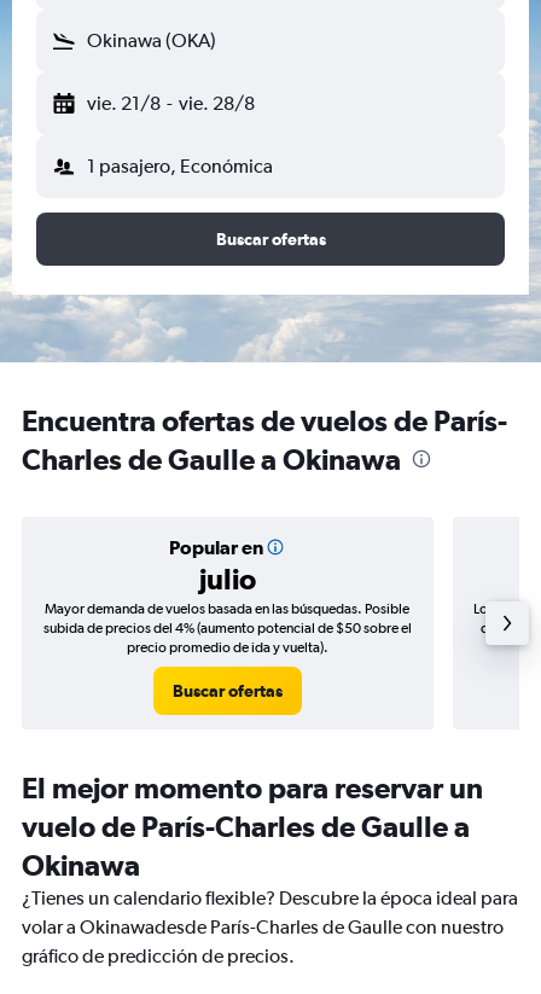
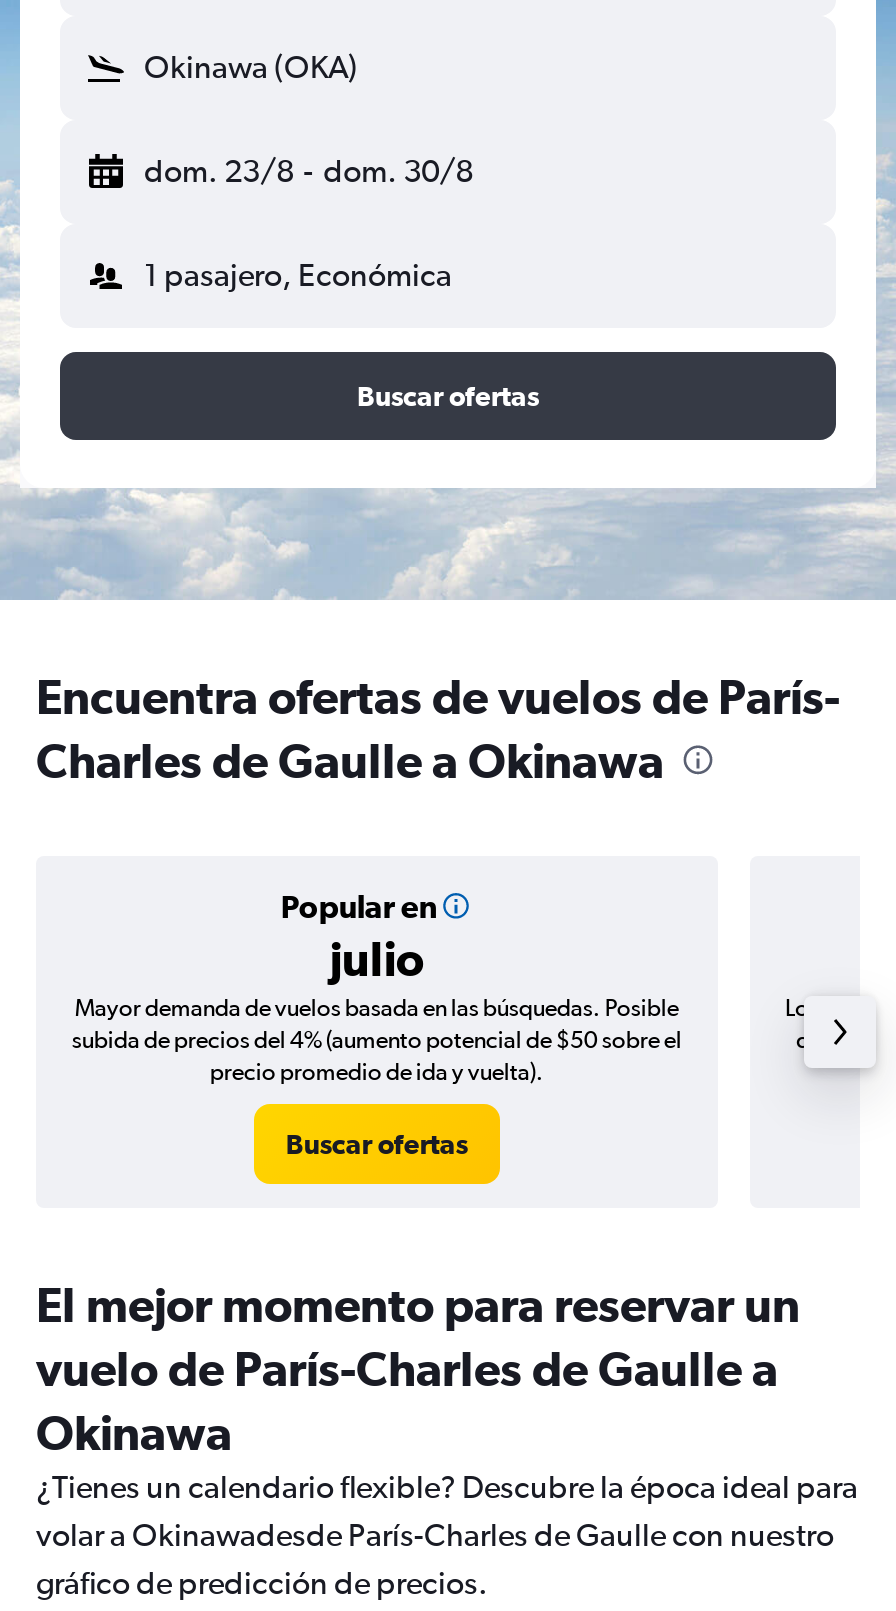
- vie. 21/8 - vie. 28/8
+ dom. 23/8 - dom. 30/8
